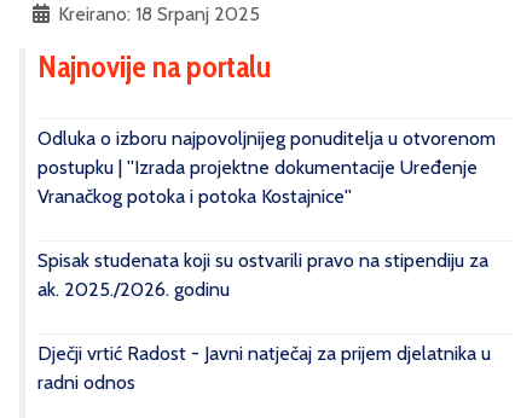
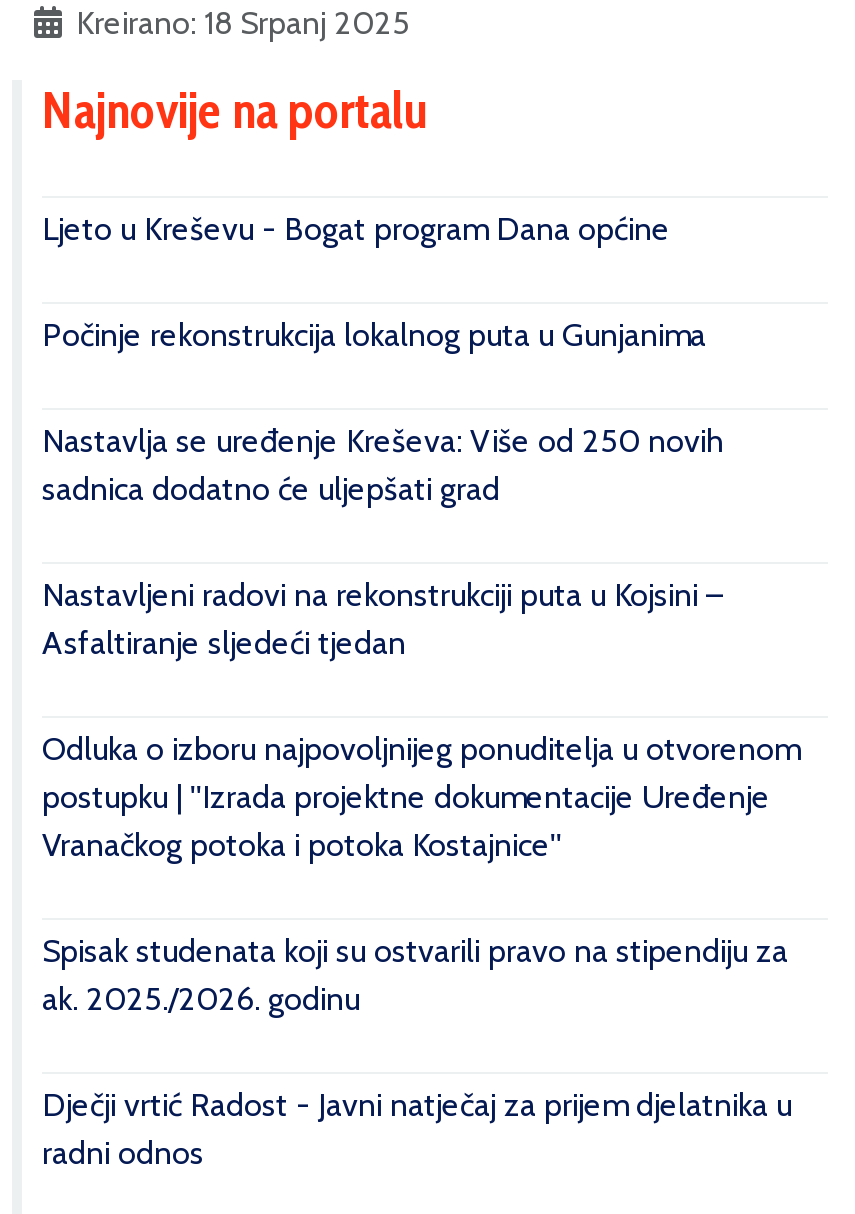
+ Ljeto u Kreševu - Bogat program Dana općine
+ Počinje rekonstrukcija lokalnog puta u Gunjanima
+ Nastavlja se uređenje Kreševa: Više od 250 novih
+ sadnica dodatno će uljepšati grad
+ Nastavljeni radovi na rekonstrukciji puta u Kojsini –
+ Asfaltiranje sljedeći tjedan
